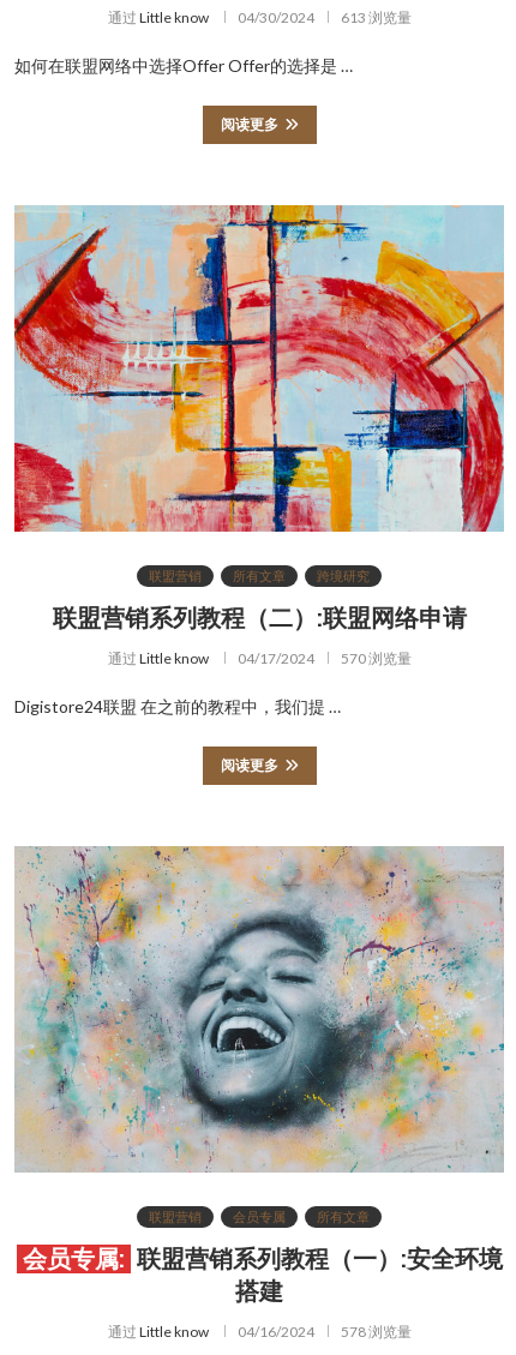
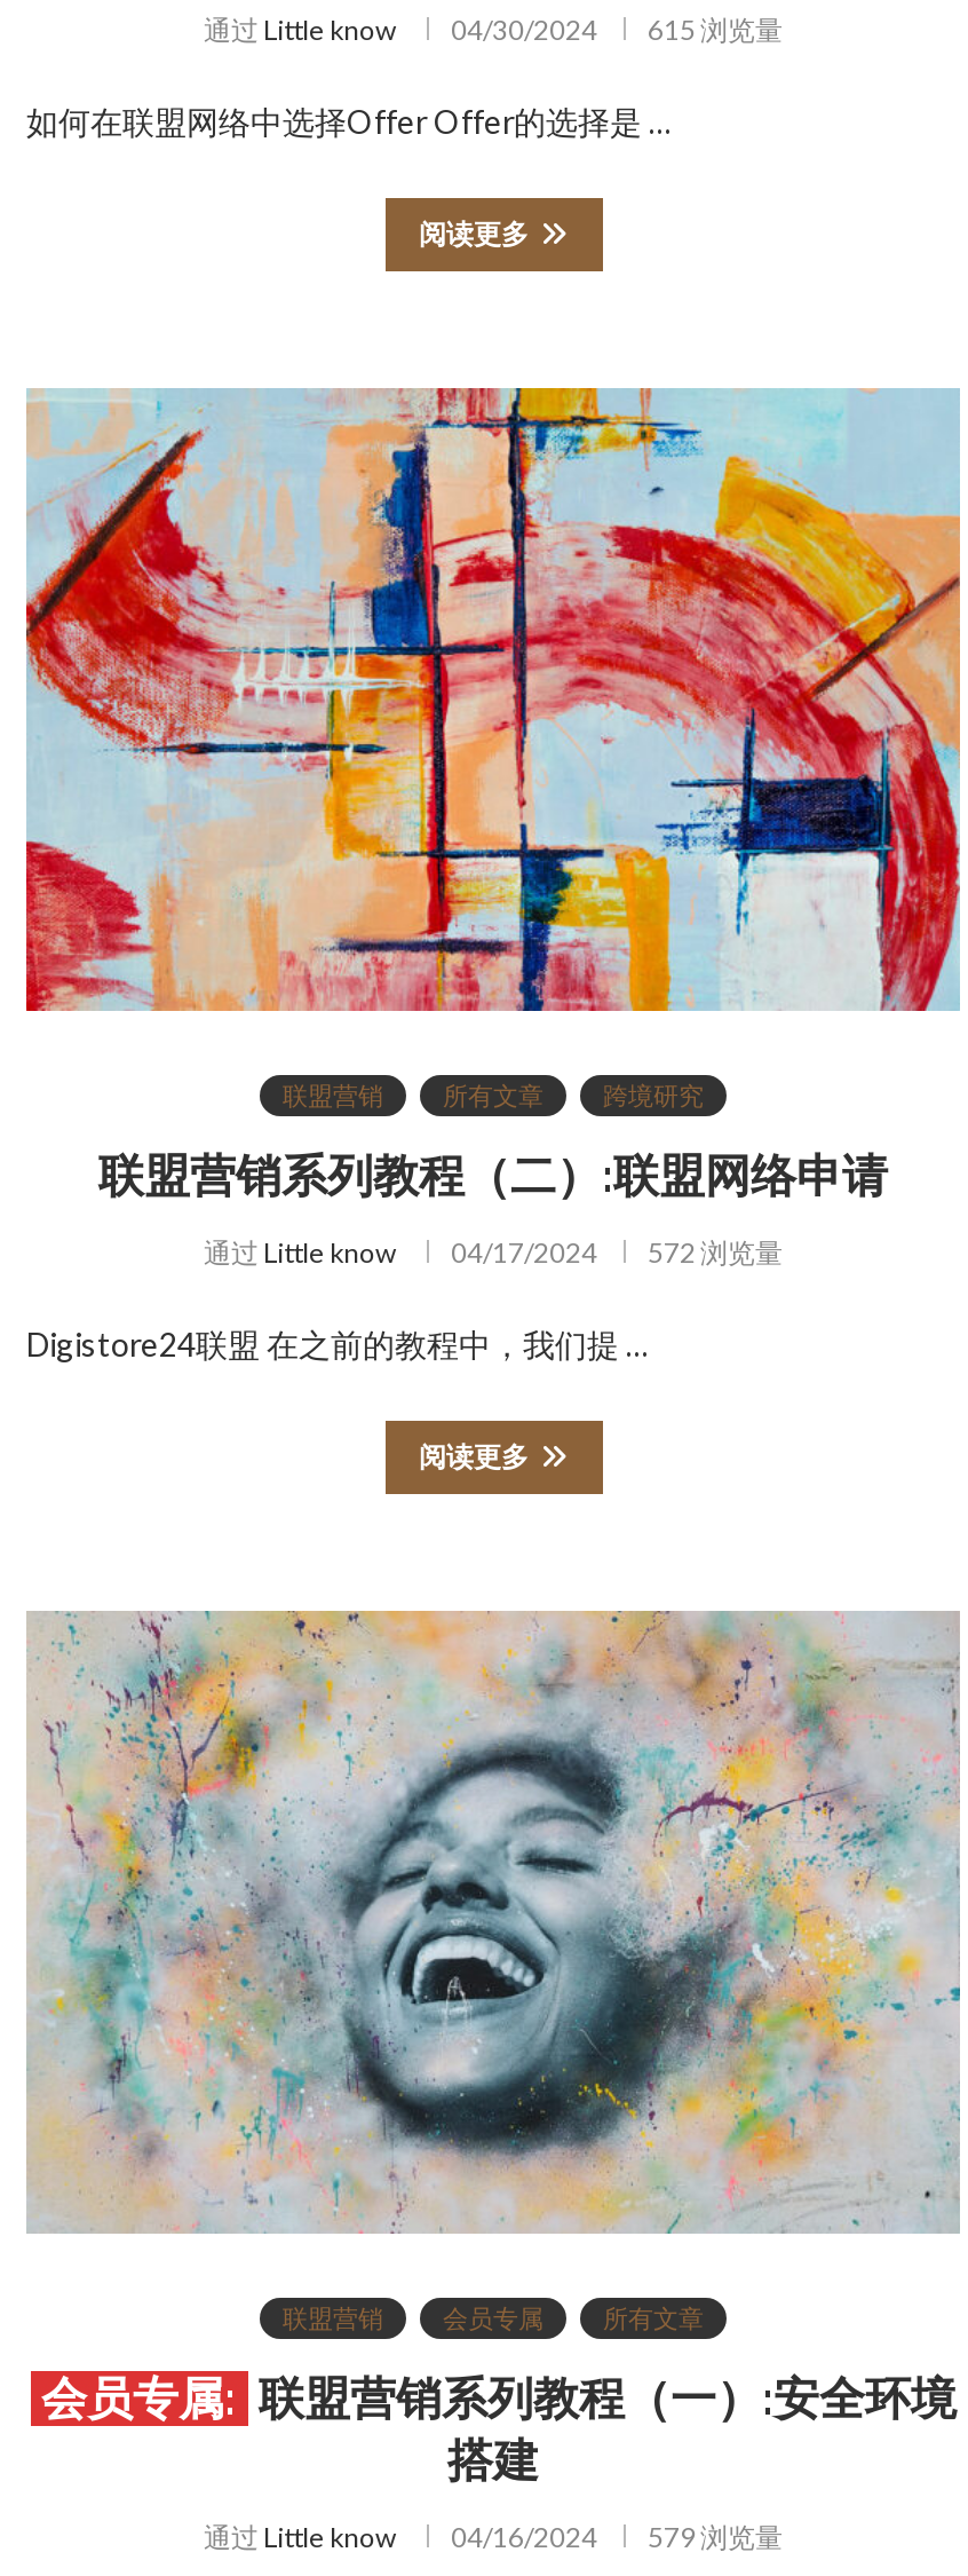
- 通过Little know 04/30/2024 613 浏览量
+ 通过Little know 04/30/2024 615 浏览量

- 通过Little know 04/17/2024 570 浏览量
+ 通过Little know 04/17/2024 572 浏览量

- 通过Little know 04/16/2024 578 浏览量
+ 通过Little know 04/16/2024 579 浏览量
